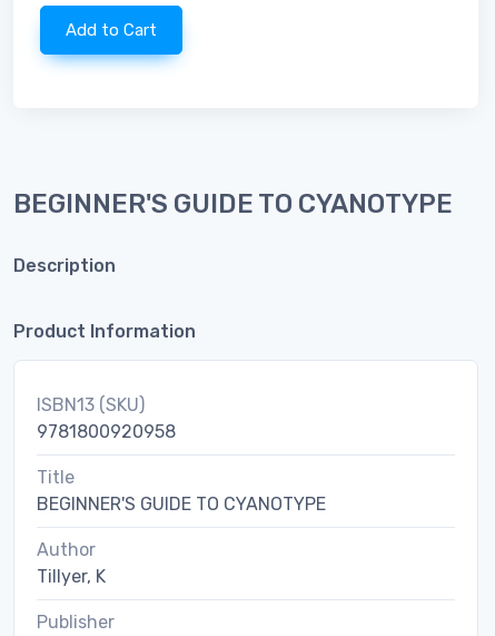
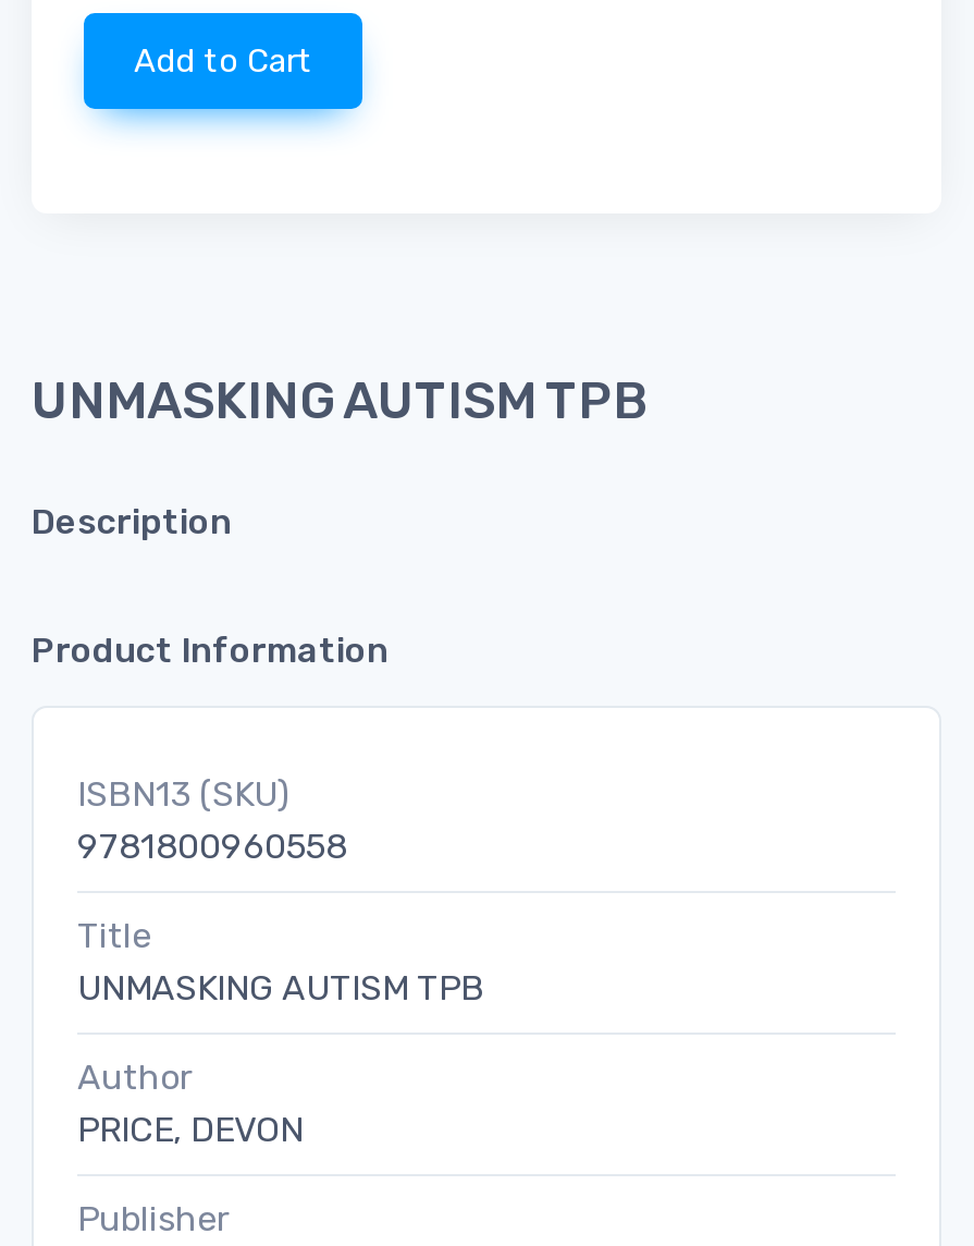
- BEGINNER'S GUIDE TO CYANOTYPE
+ UNMASKING AUTISM TPB

- 9781800920958
+ 9781800960558

- BEGINNER'S GUIDE TO CYANOTYPE
+ UNMASKING AUTISM TPB

- Tillyer, K
+ PRICE, DEVON
